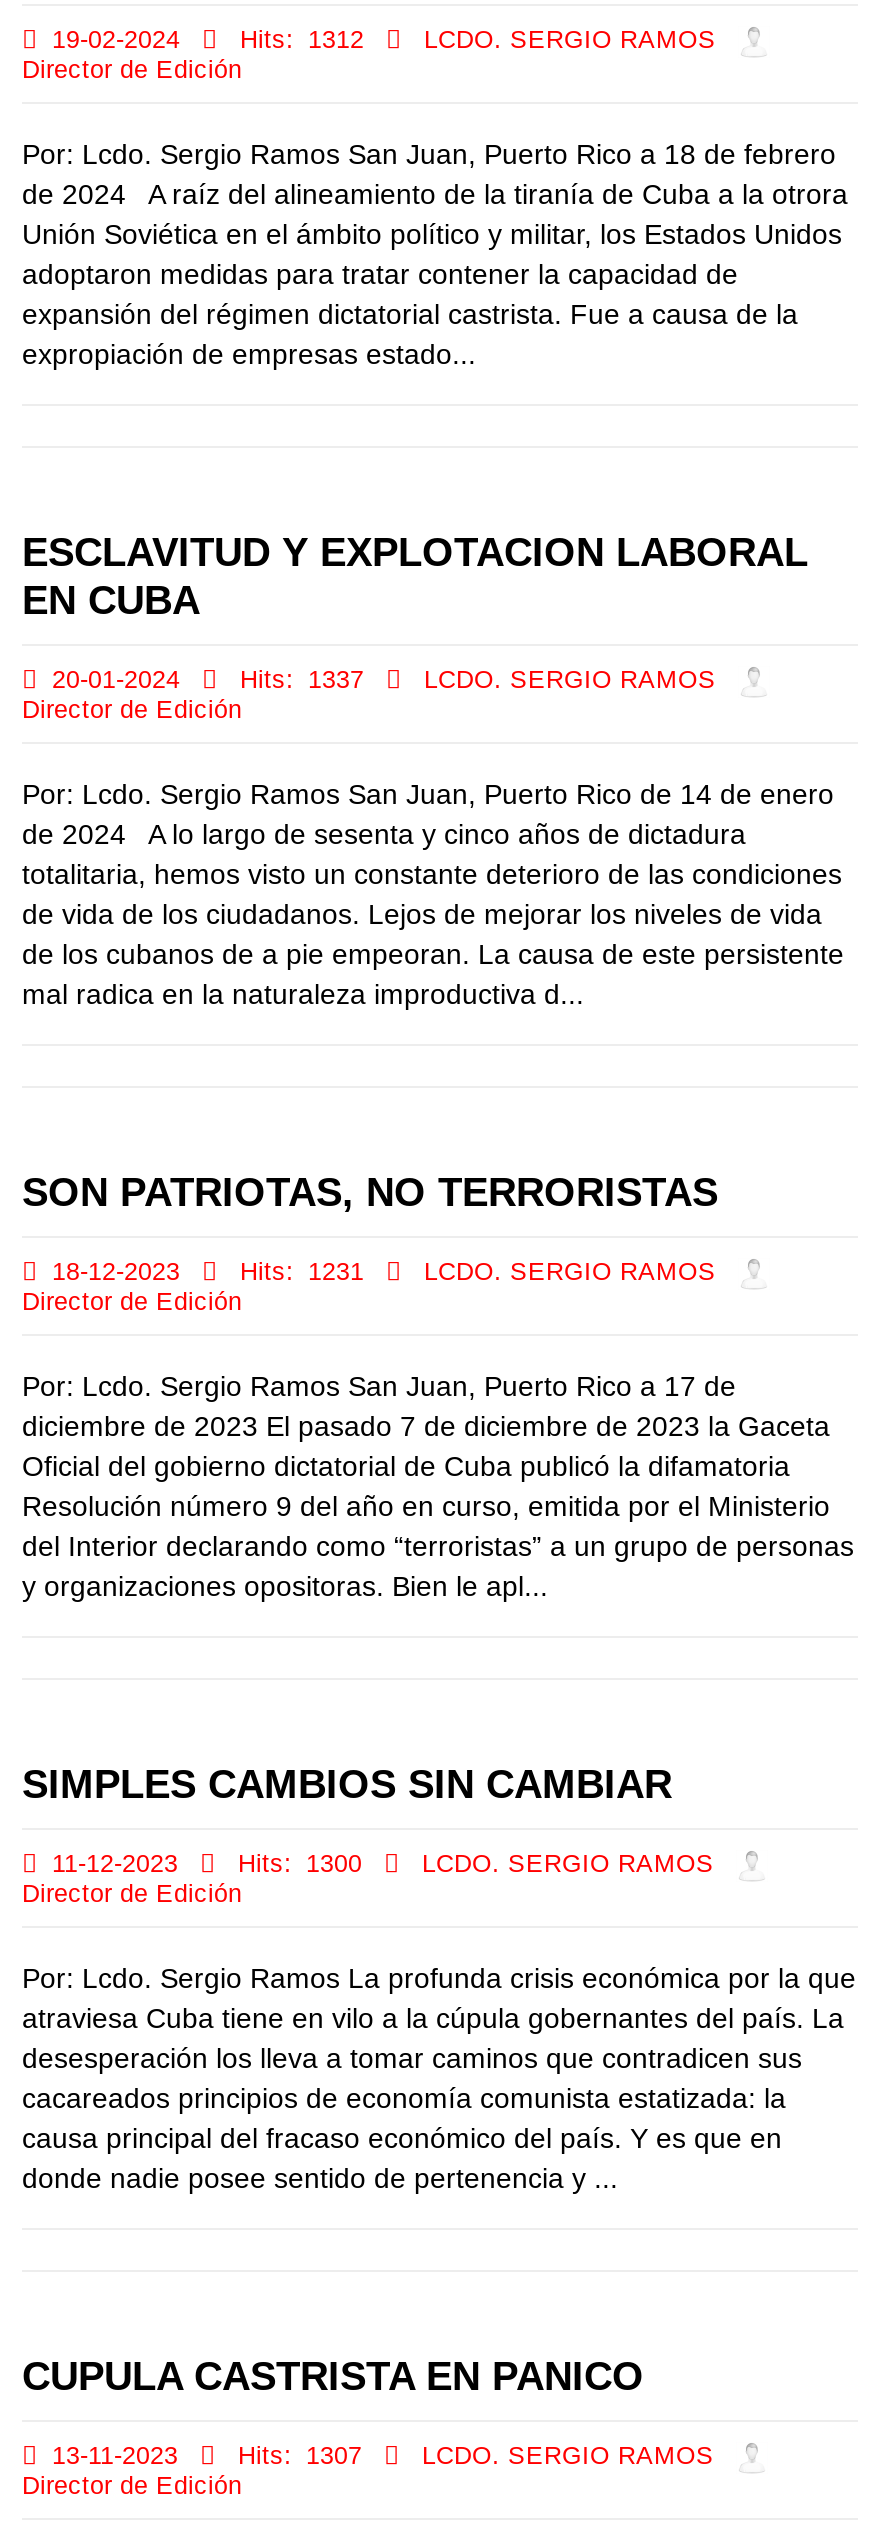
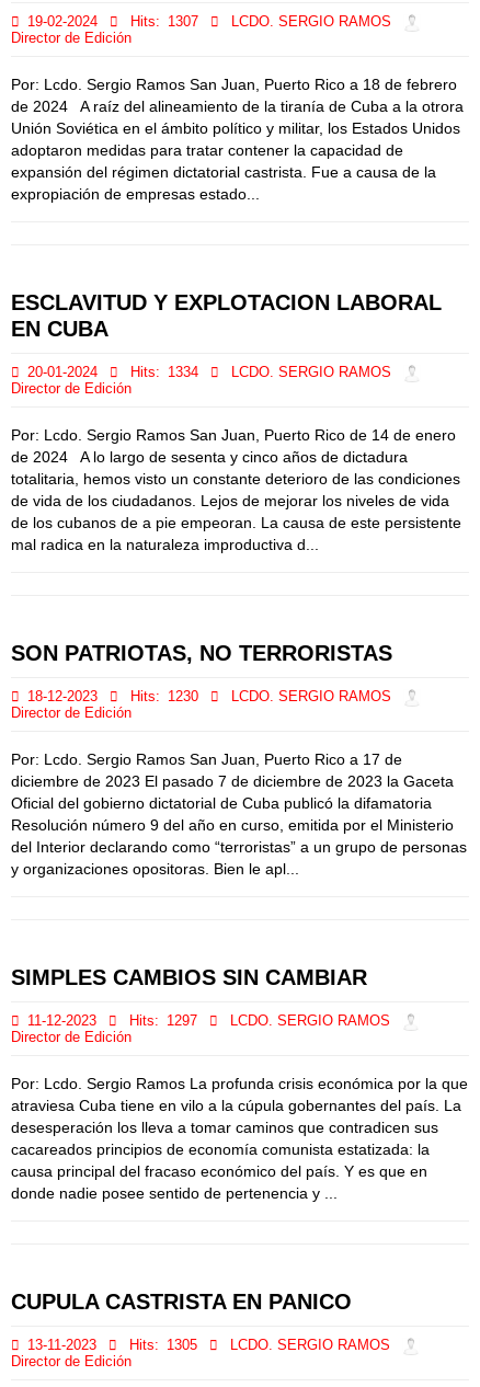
- Hits: 1312
+ Hits: 1307

- Hits: 1337
+ Hits: 1334

- Hits: 1231
+ Hits: 1230

- Hits: 1300
+ Hits: 1297

- Hits: 1307
+ Hits: 1305
